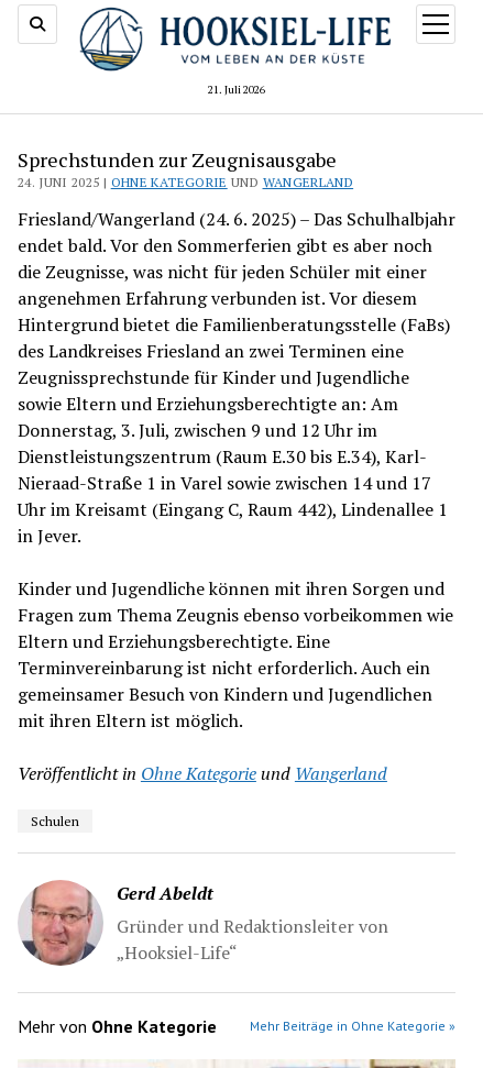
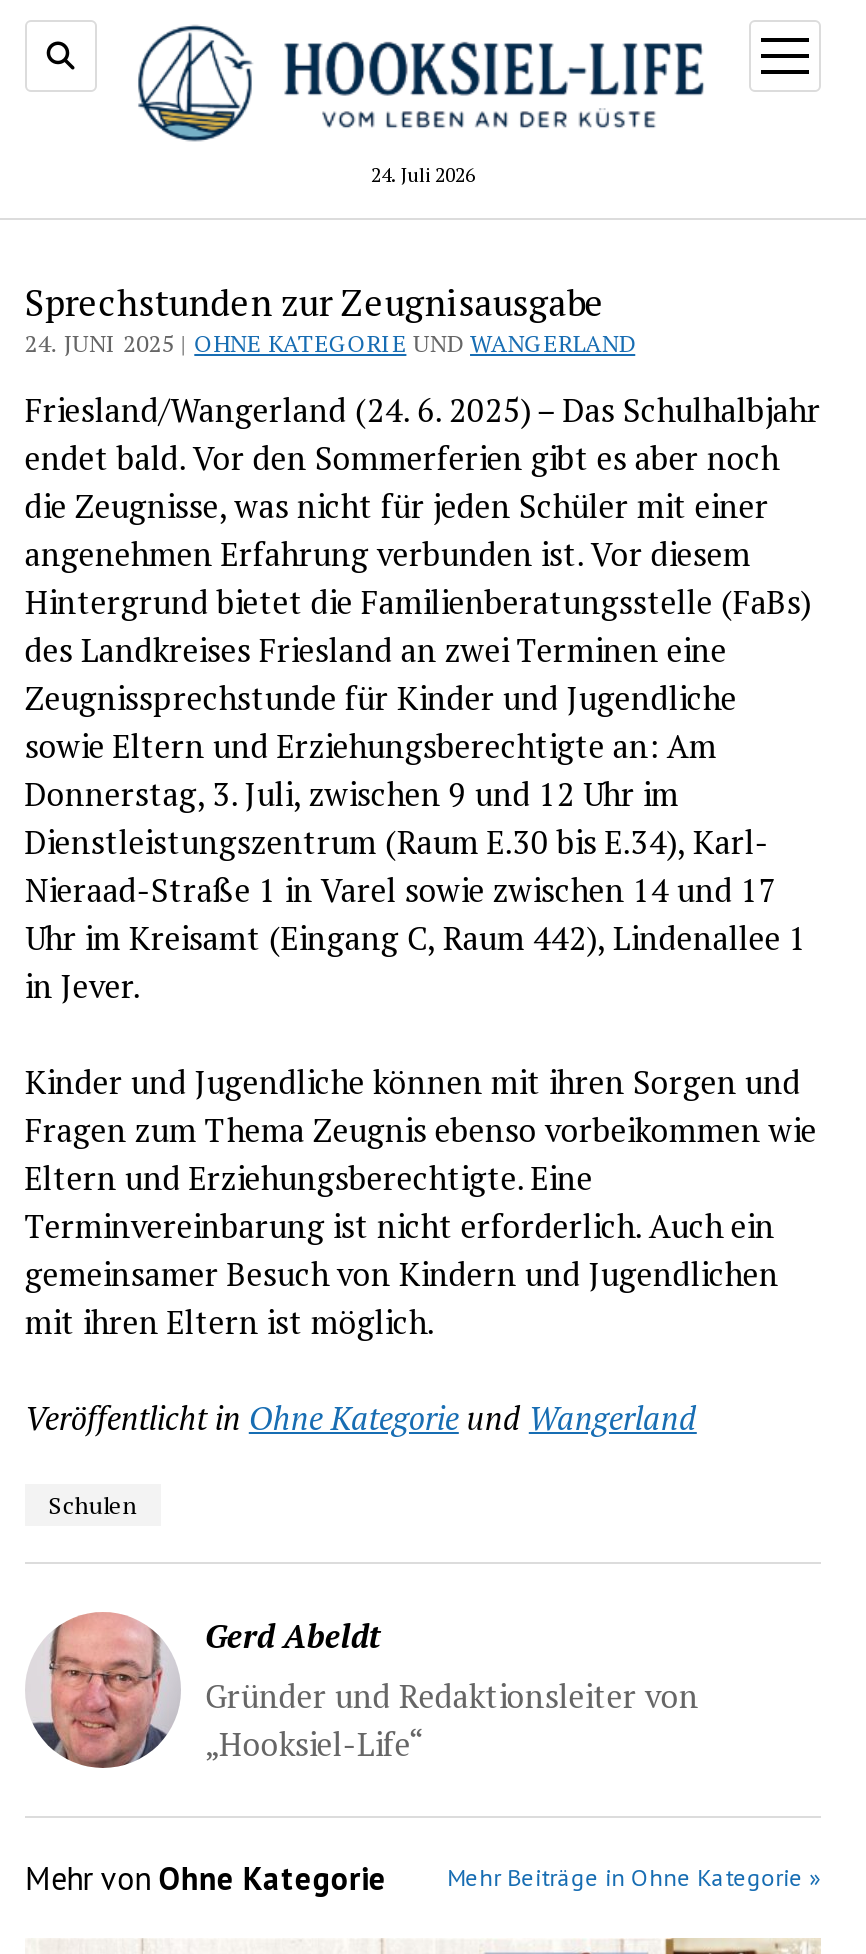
- 21. Juli 2026
+ 24. Juli 2026
